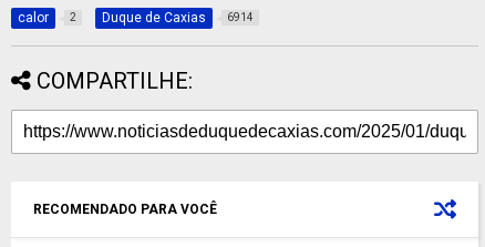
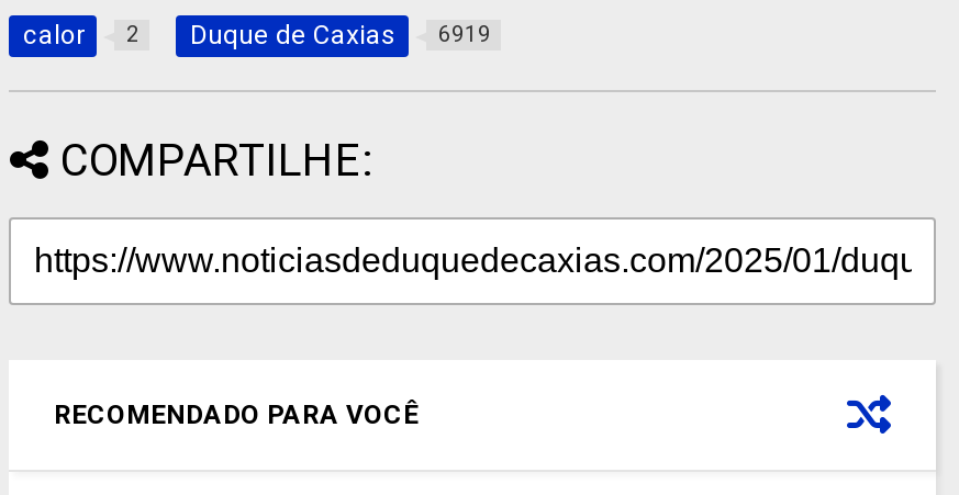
- Duque de Caxias 6914
+ Duque de Caxias 6919
